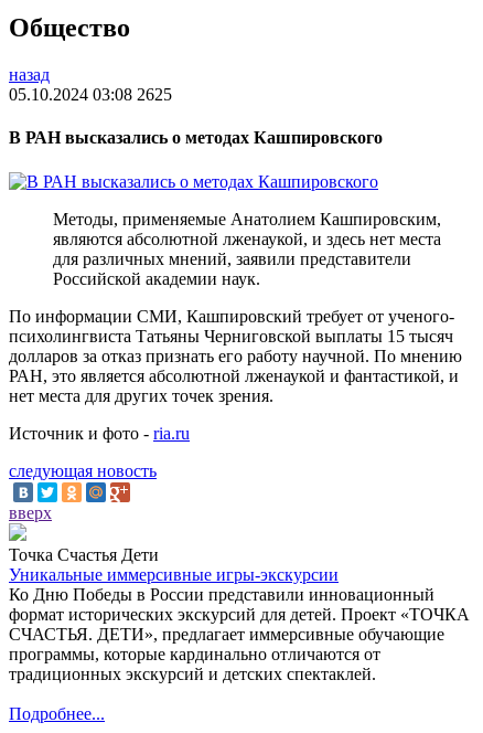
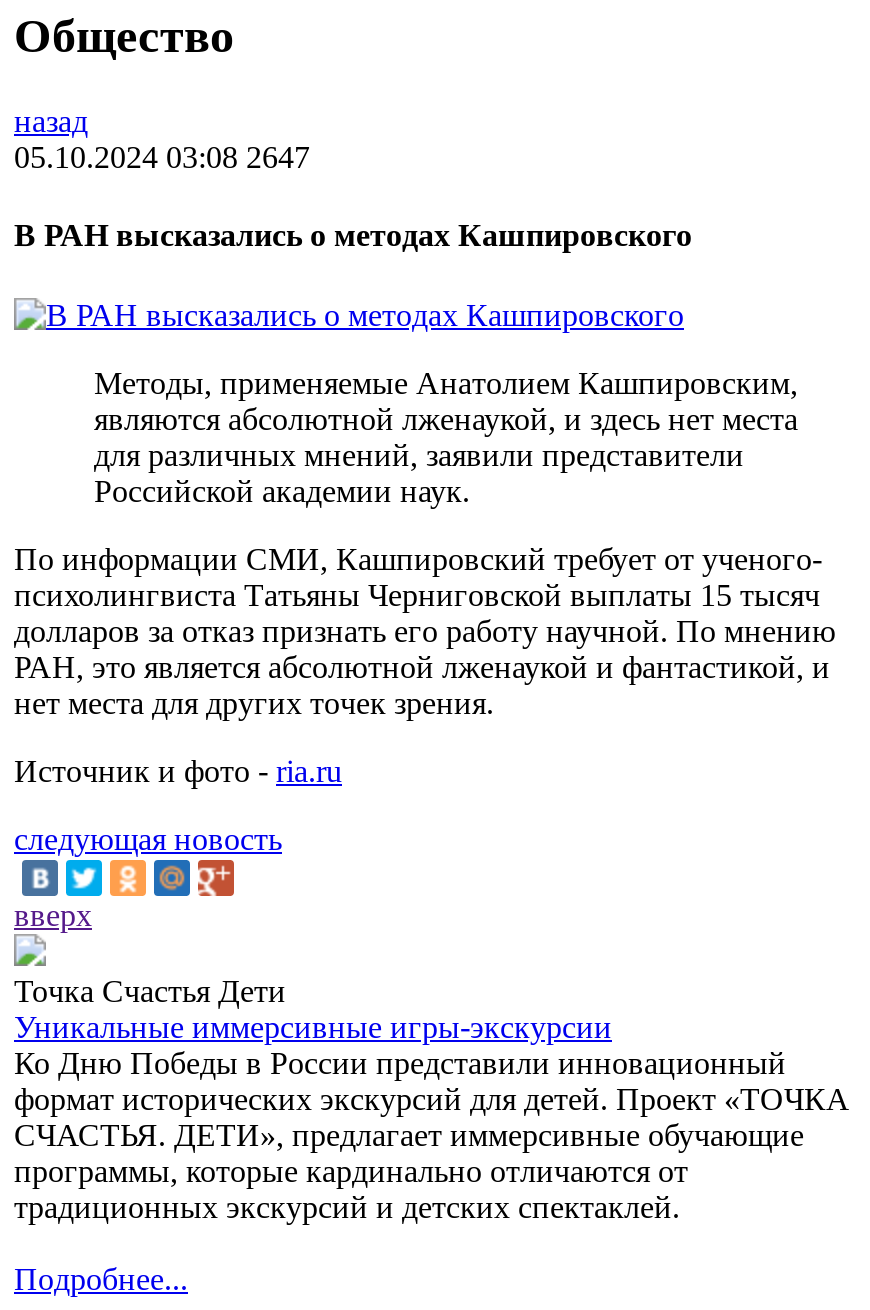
- 05.10.2024 03:08 2625
+ 05.10.2024 03:08 2647
